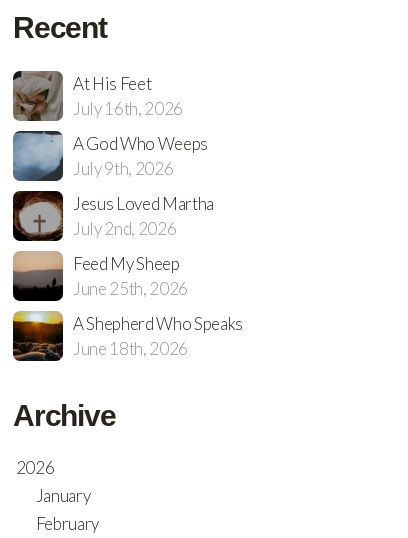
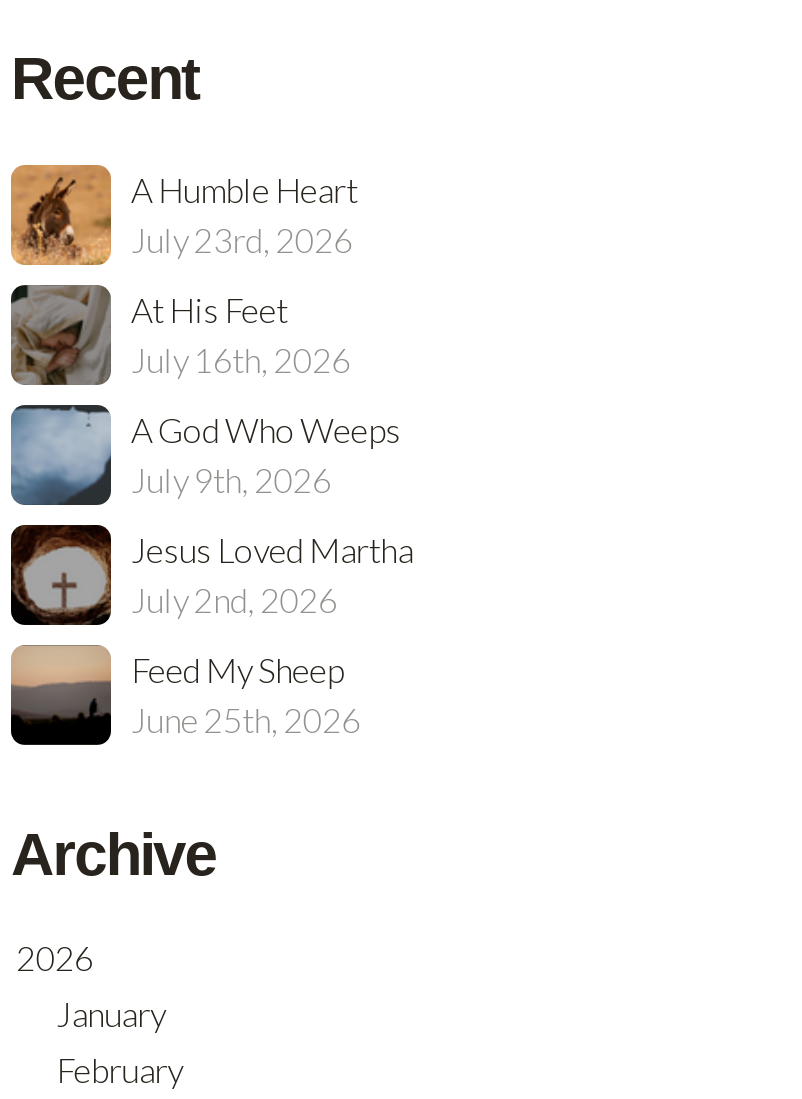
+ [image]
+ A Humble Heart
+ July 23rd, 2026

moved down: [image] | At His Feet | July 16th, 2026 | ... | Feed My Sheep | June 25th, 2026

- [image]
- A Shepherd Who Speaks
- June 18th, 2026
